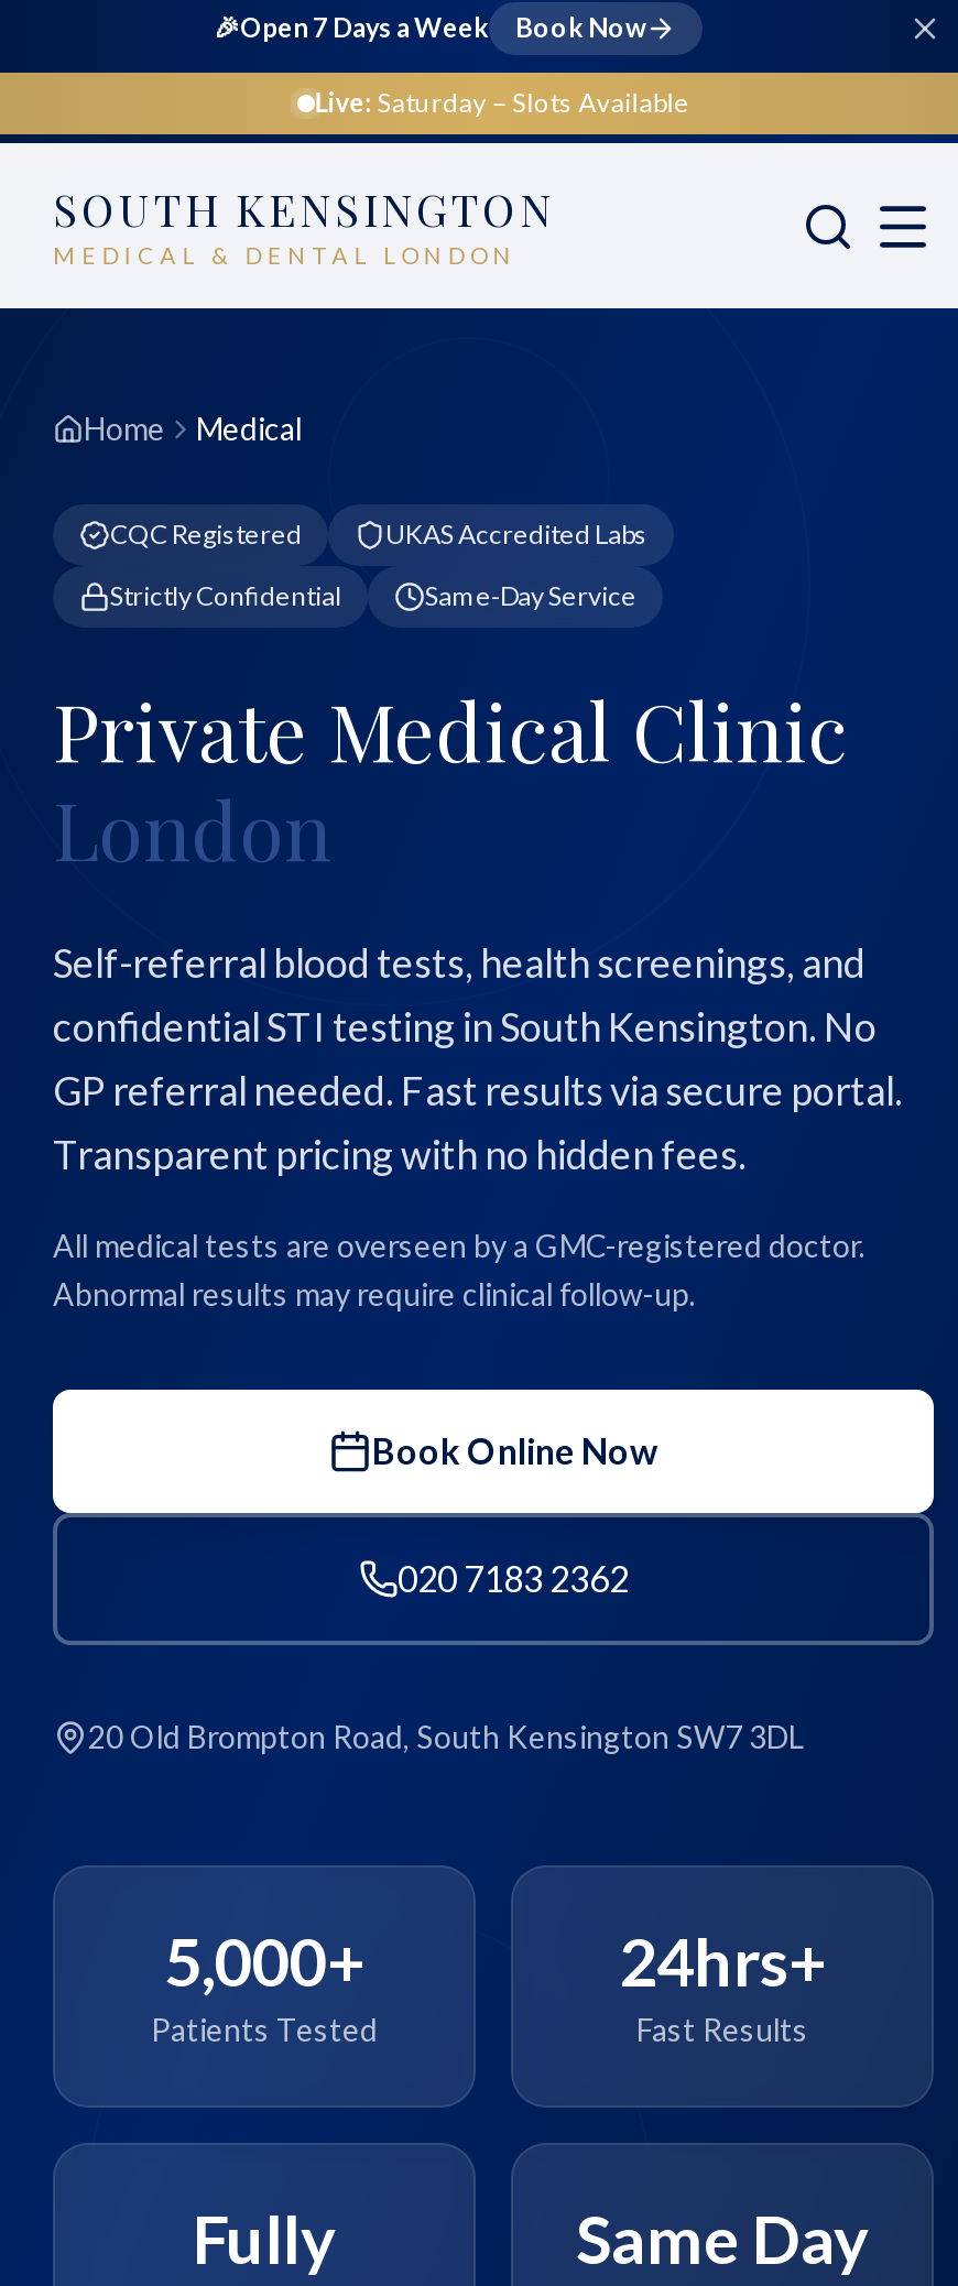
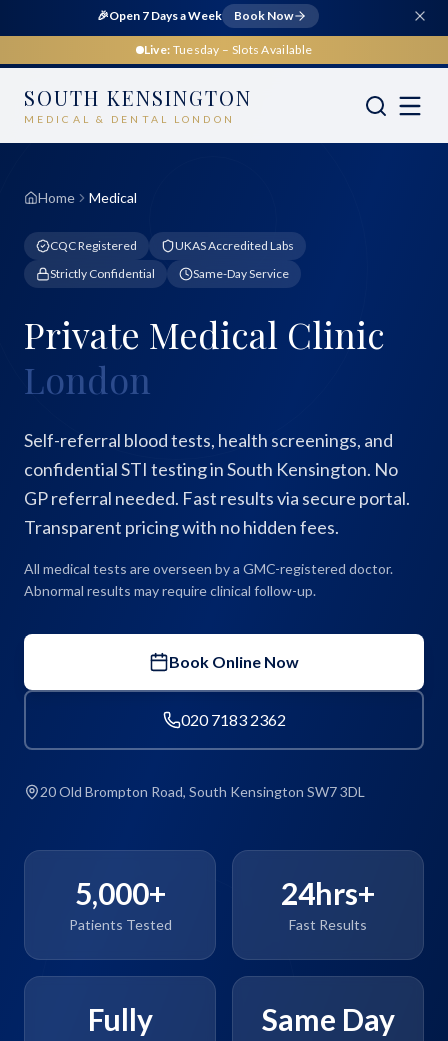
- Live: Saturday – Slots Available
+ Live: Tuesday – Slots Available
